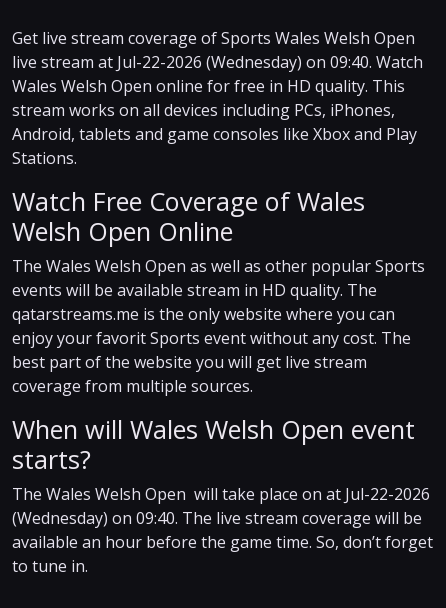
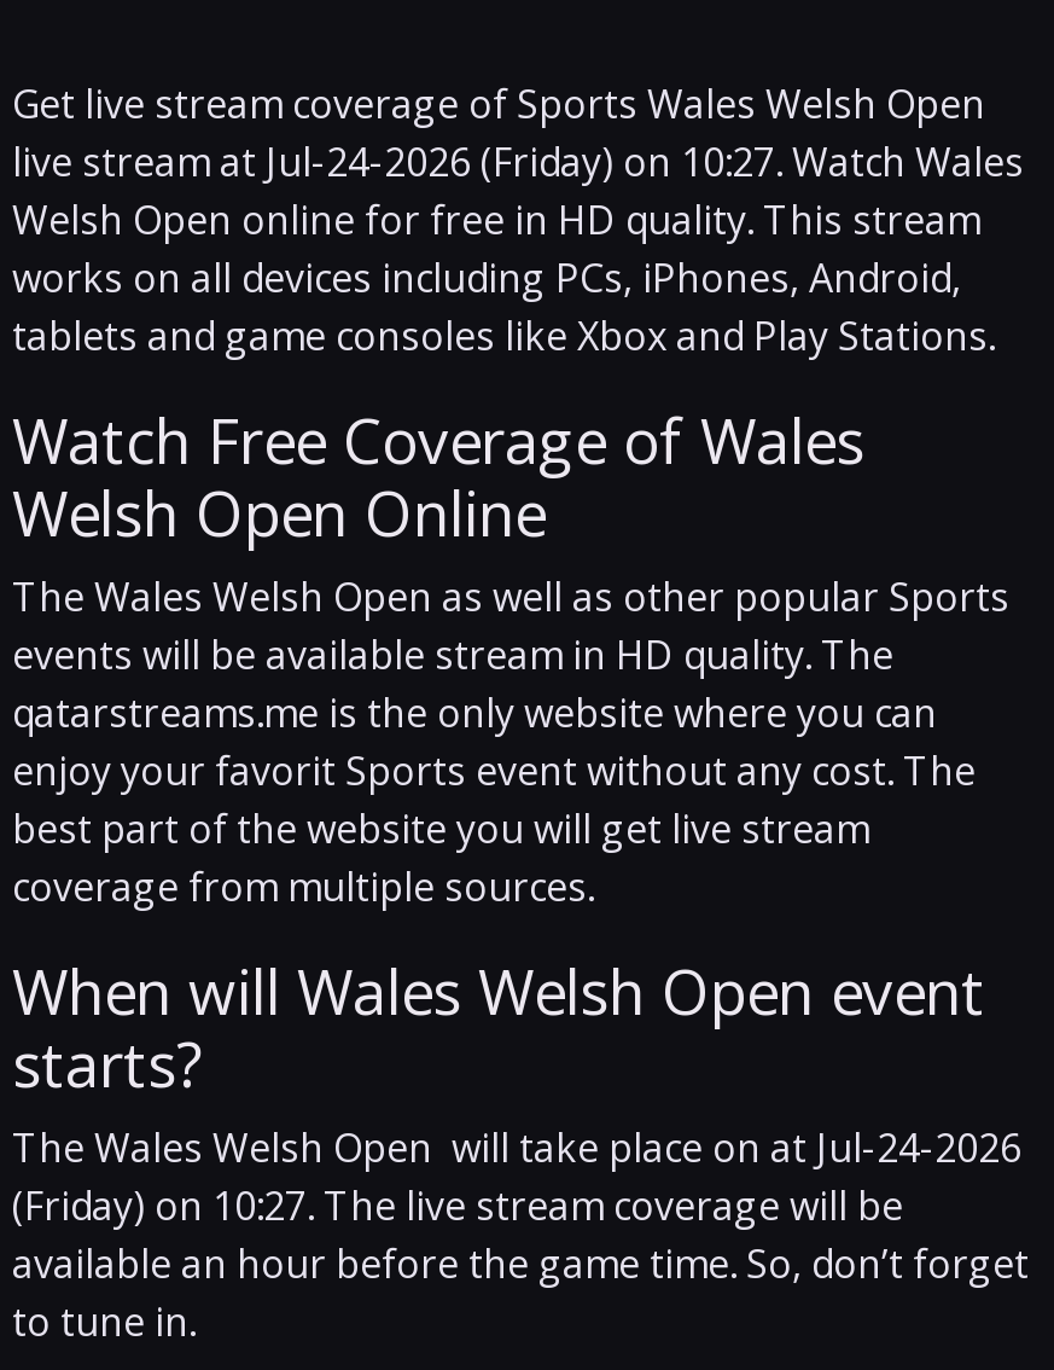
- live stream at Jul-22-2026 (Wednesday) on 09:40. Watch
- Wales Welsh Open online for free in HD quality. This
- stream works on all devices including PCs, iPhones,
- Android, tablets and game consoles like Xbox and Play
- Stations.
+ live stream at Jul-24-2026 (Friday) on 10:27. Watch Wales
+ Welsh Open online for free in HD quality. This stream
+ works on all devices including PCs, iPhones, Android,
+ tablets and game consoles like Xbox and Play Stations.

- The Wales Welsh Open will take place on at Jul-22-2026
+ The Wales Welsh Open will take place on at Jul-24-2026

- (Wednesday) on 09:40. The live stream coverage will be
+ (Friday) on 10:27. The live stream coverage will be
